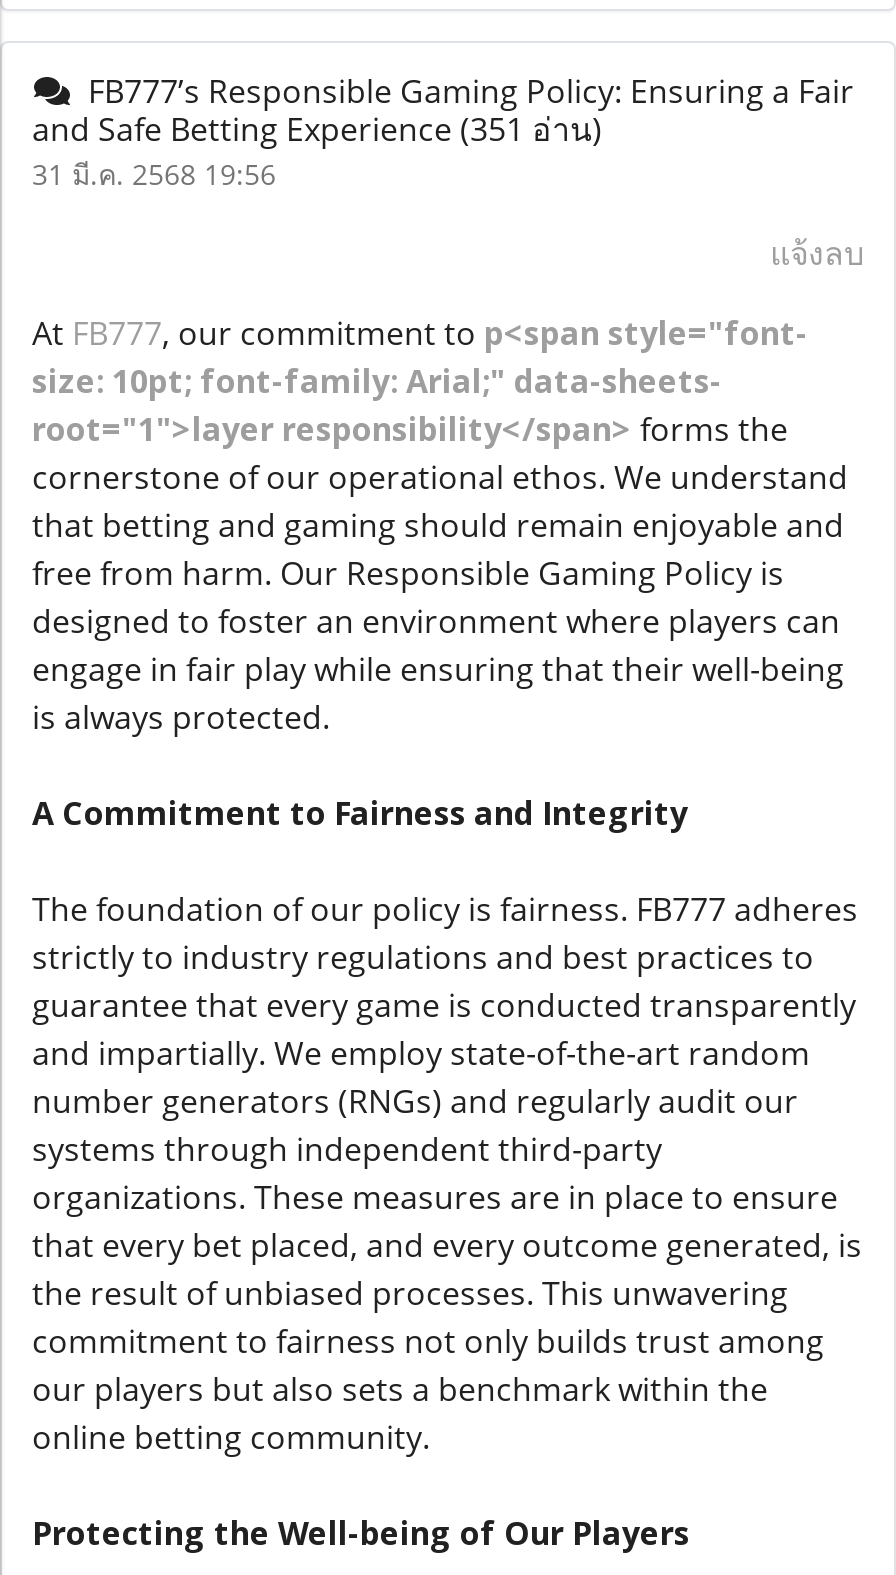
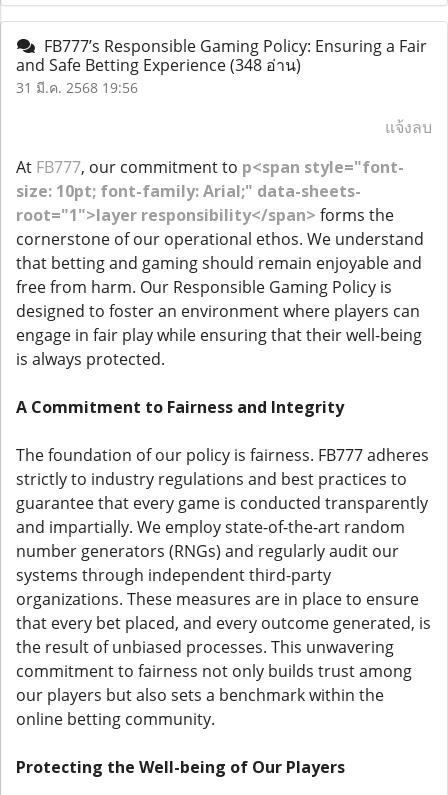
- and Safe Betting Experience (351 อ่าน)
+ and Safe Betting Experience (348 อ่าน)
